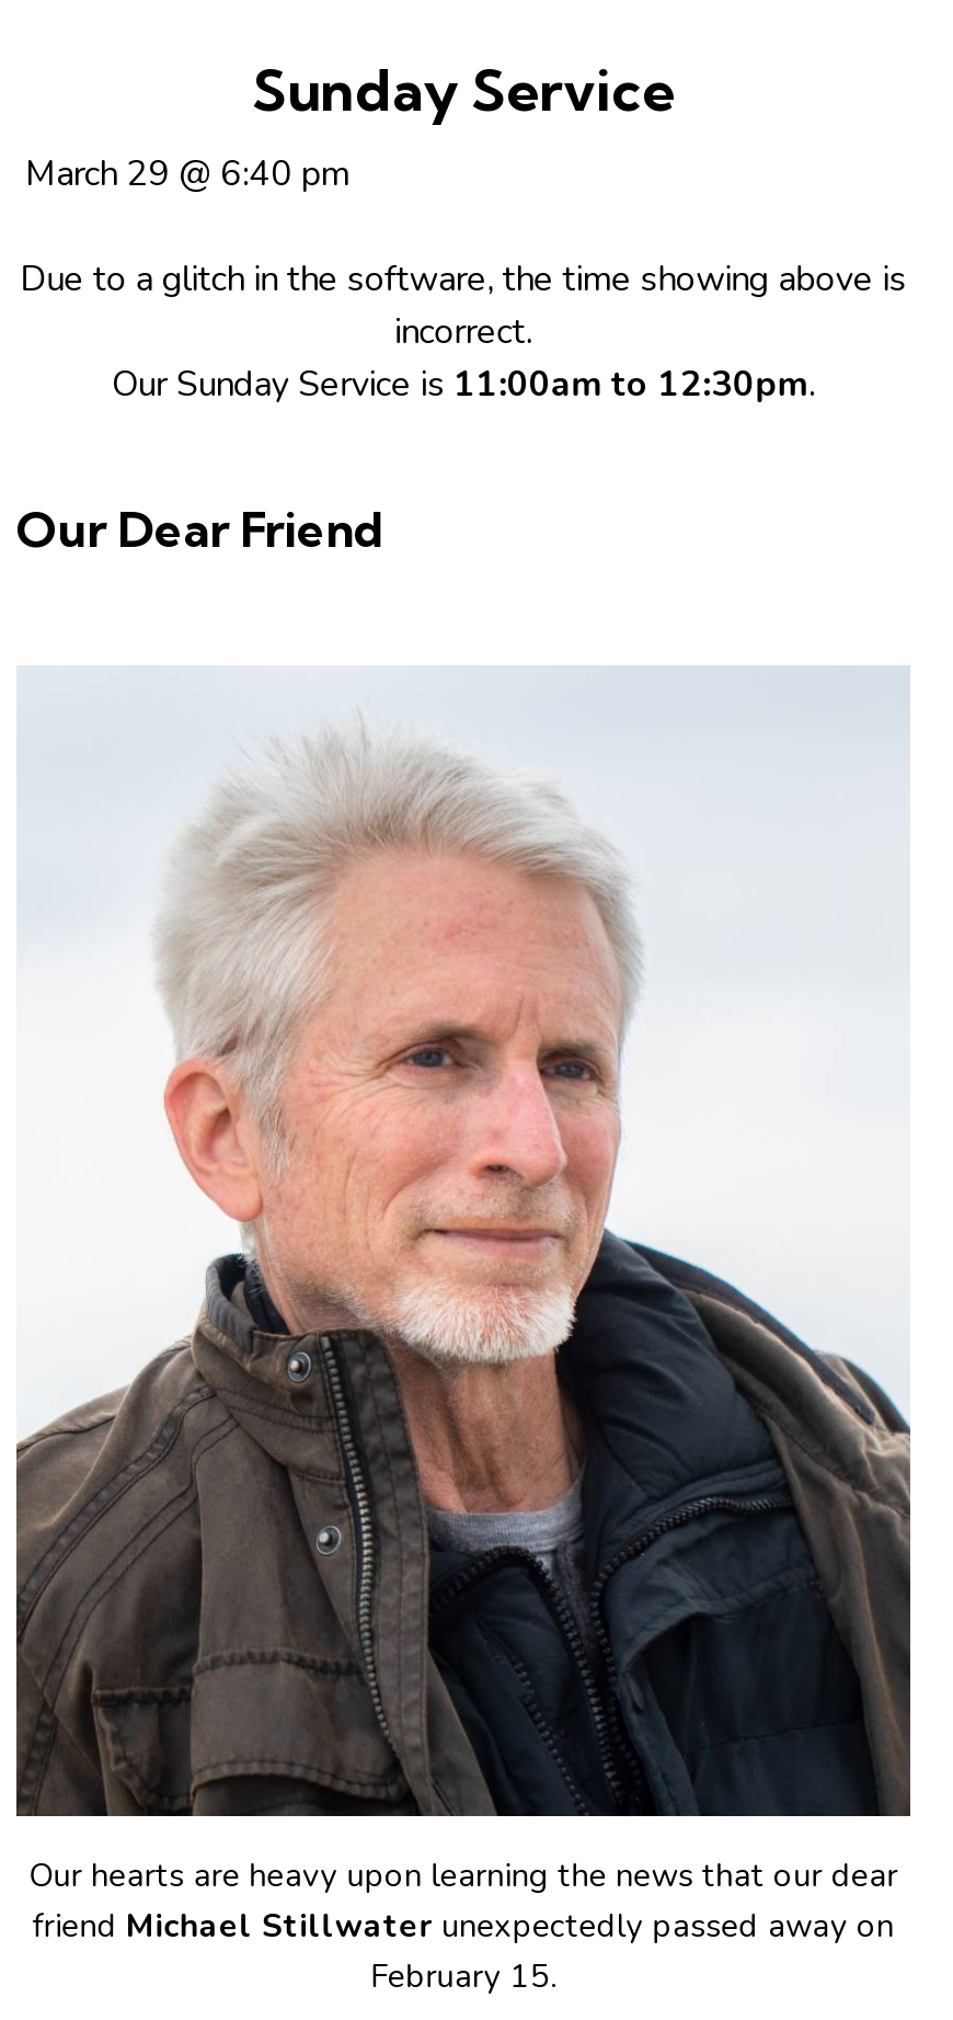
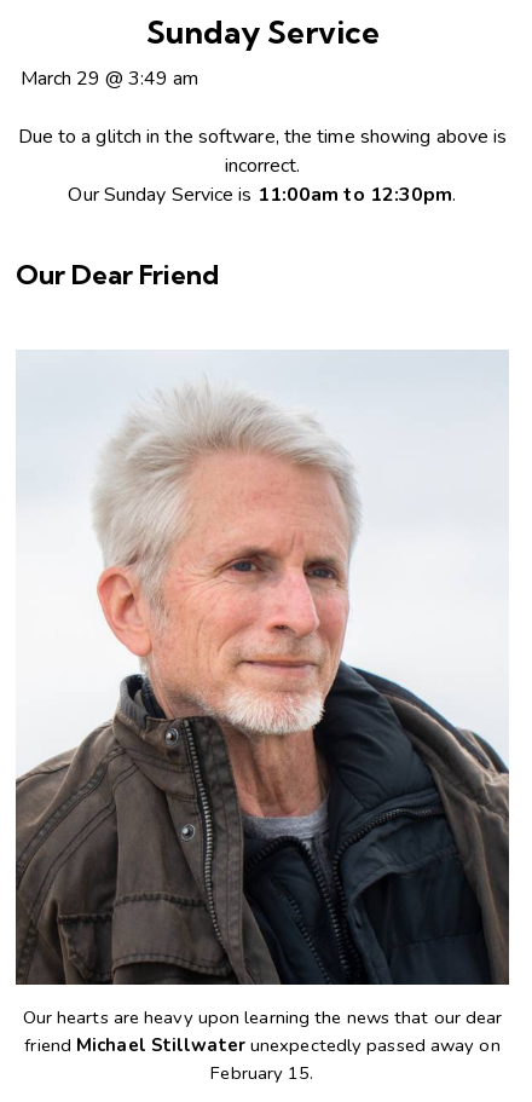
- March 29 @ 6:40 pm
+ March 29 @ 3:49 am
